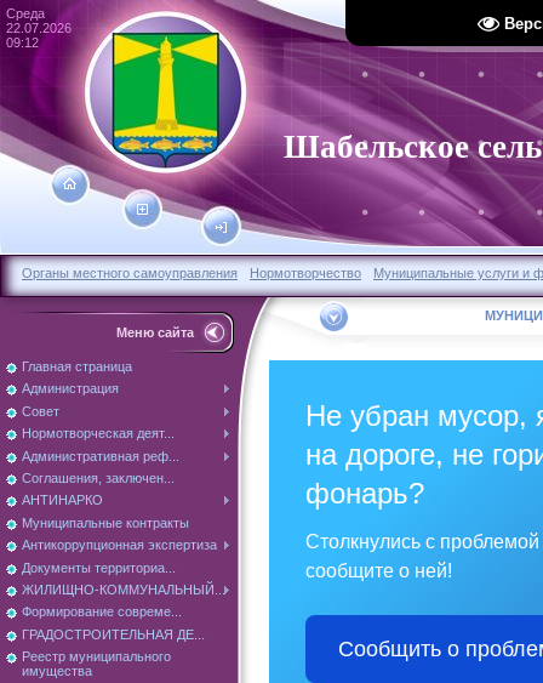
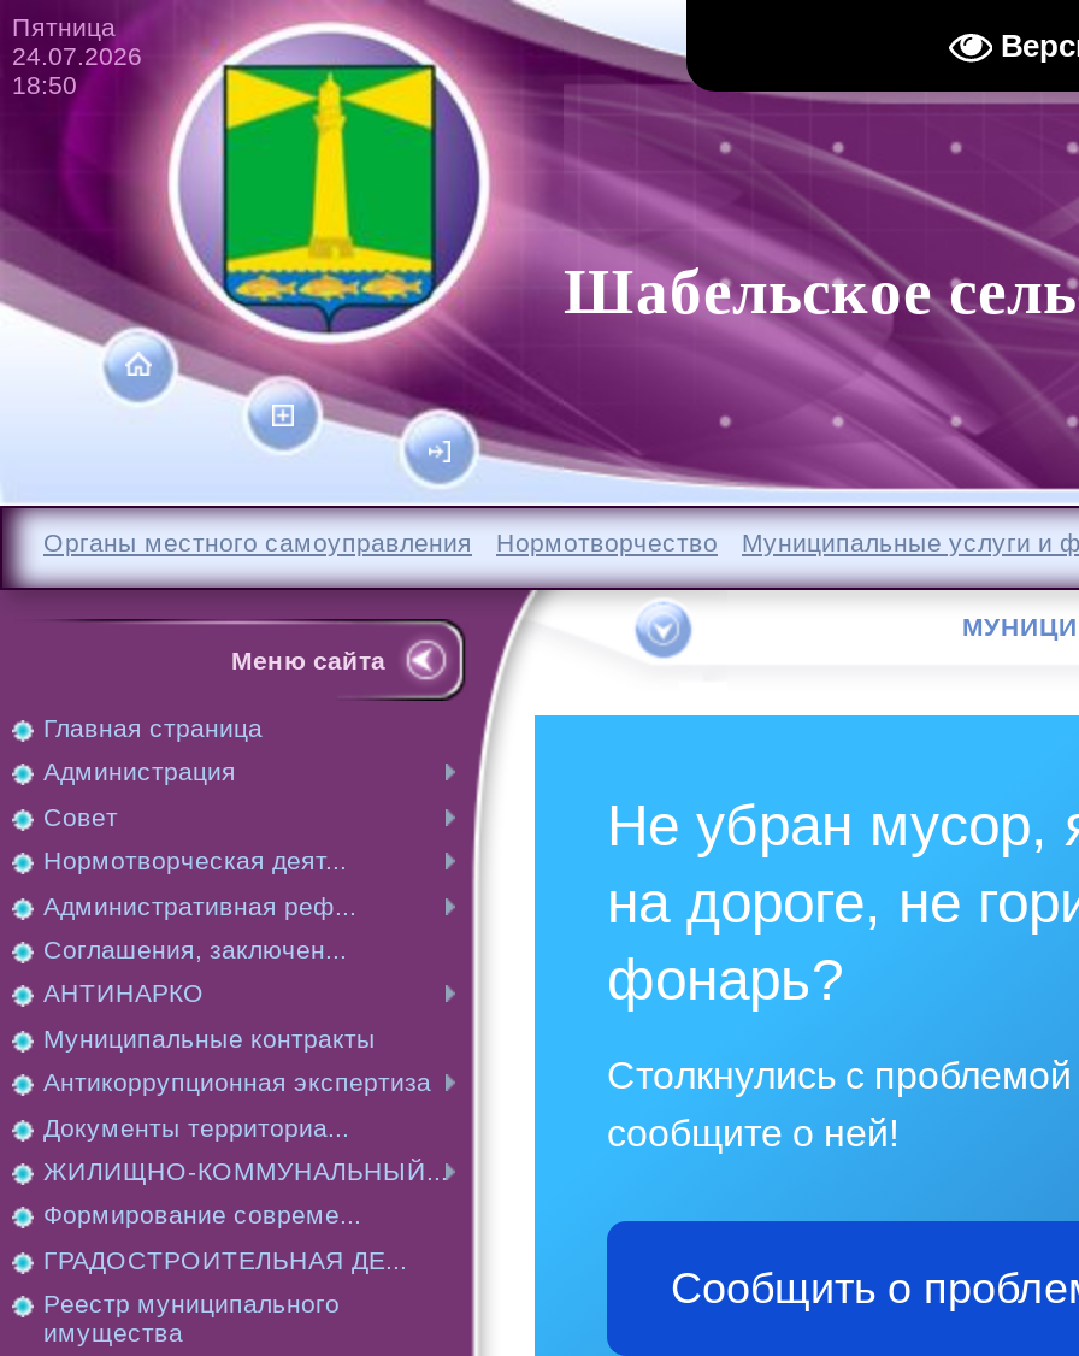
- Среда
- 22.07.2026
- 09:12
+ Пятница
+ 24.07.2026
+ 18:50
